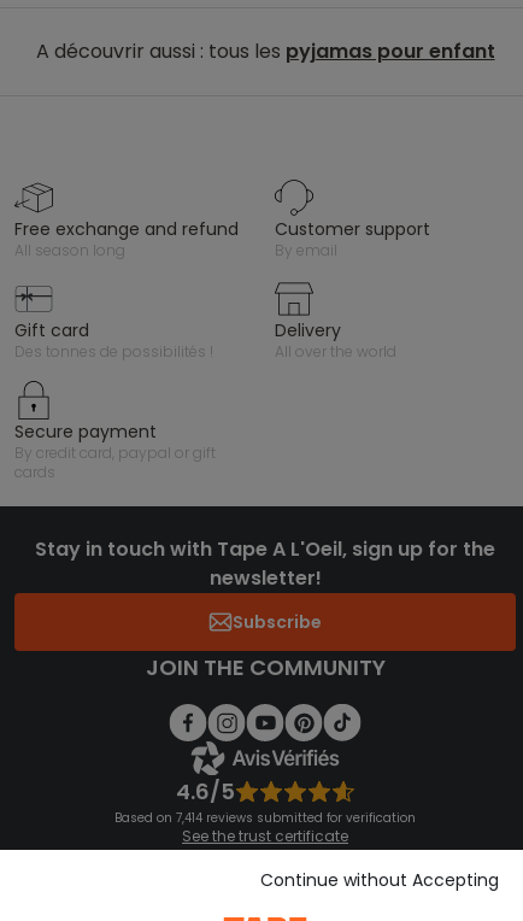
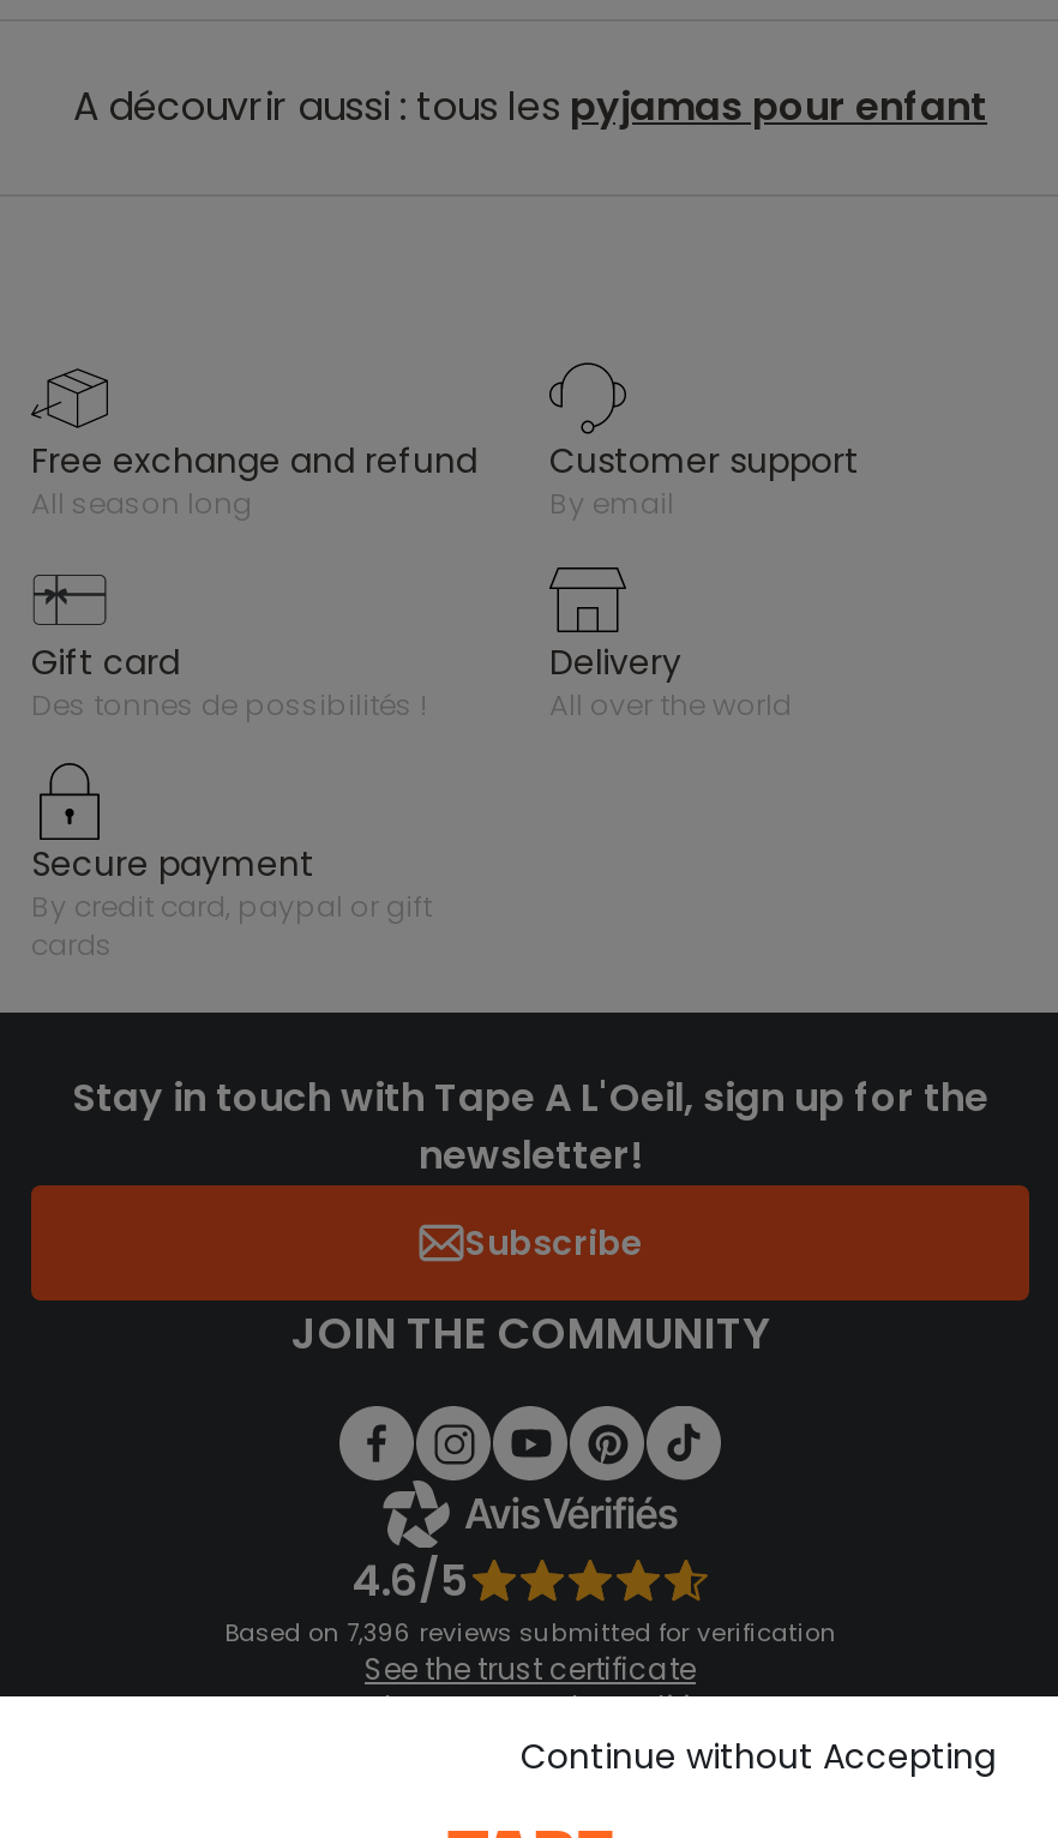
- Based on 7,414 reviews submitted for verification
+ Based on 7,396 reviews submitted for verification
